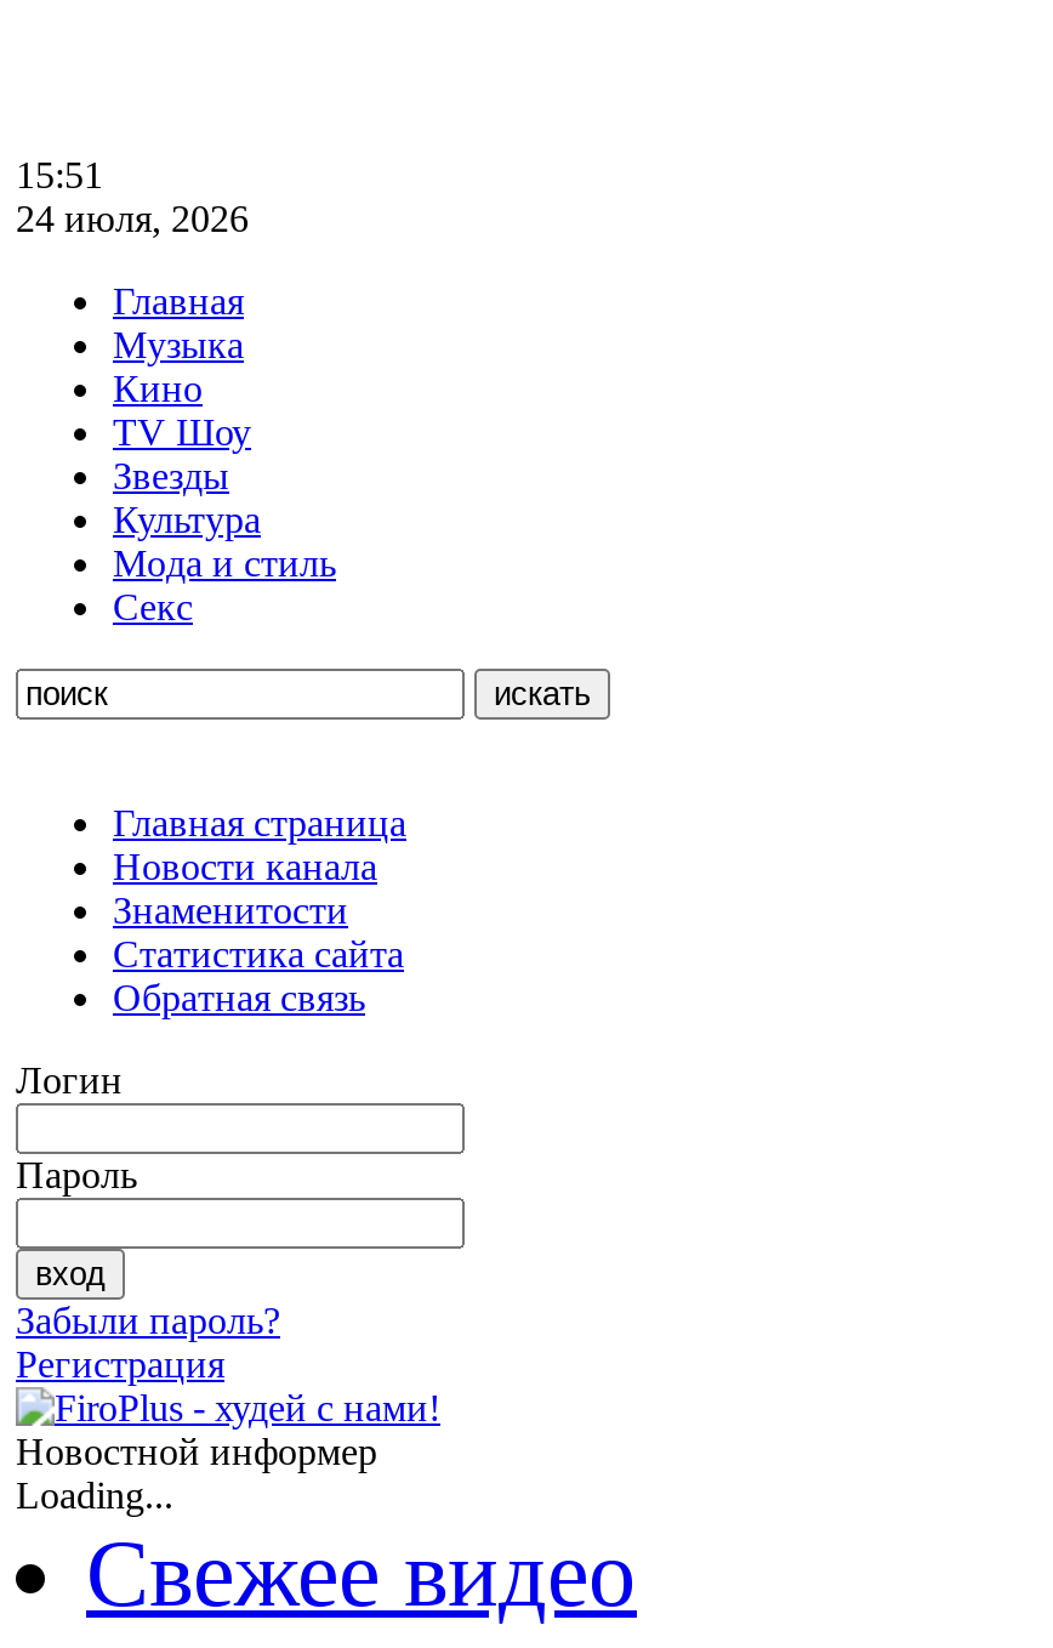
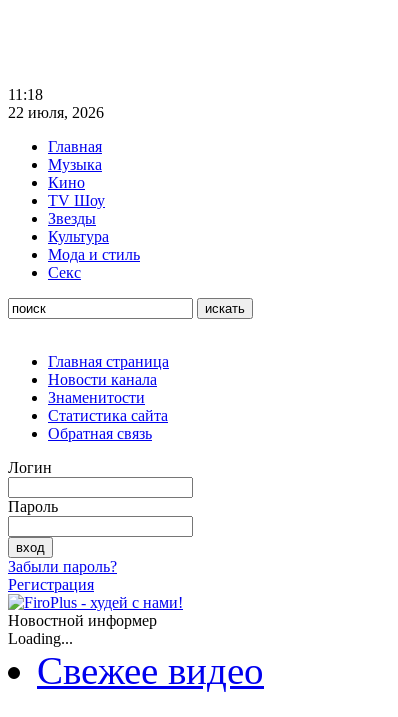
- 15:51
+ 11:18

- 24 июля, 2026
+ 22 июля, 2026
